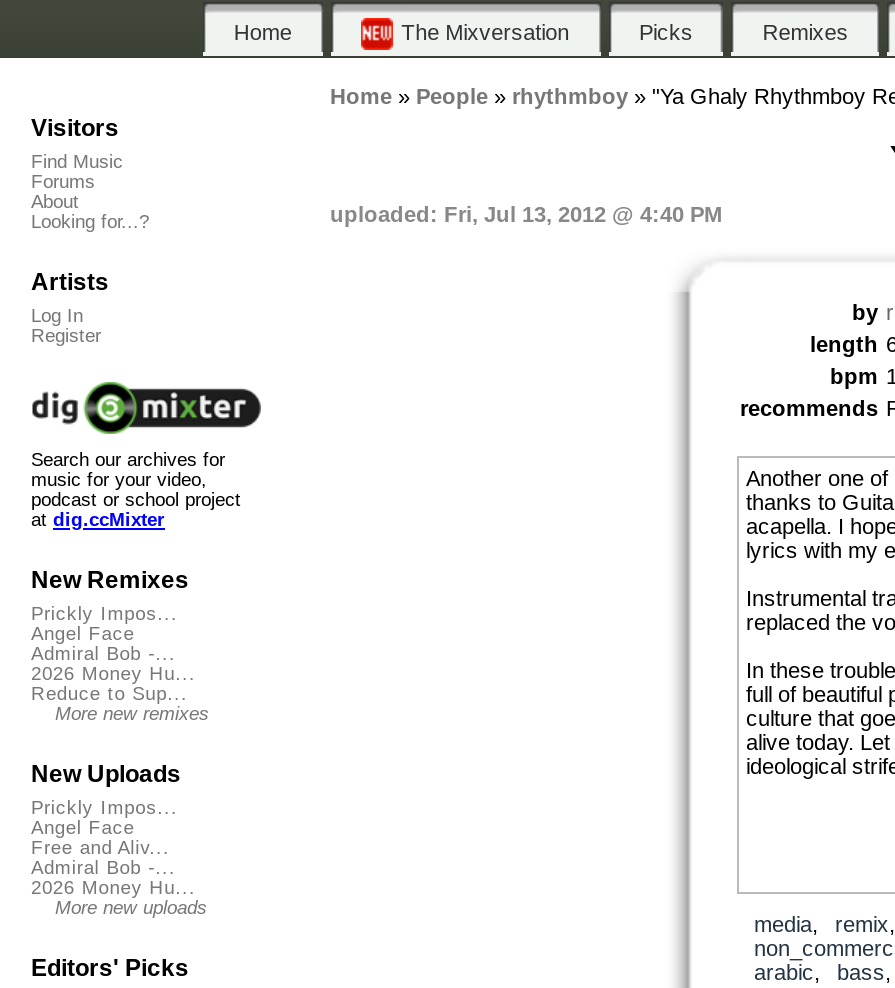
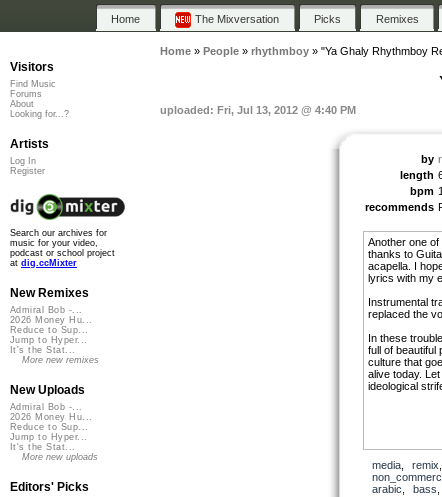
- Prickly Impos...
- Angel Face

moved up: Admiral Bob -... | 2026 Money Hu... | Reduce to Sup...

+ Jump to Hyper...
+ It's the Stat...

- Prickly Impos...
- Angel Face
- Free and Aliv...

moved up: Admiral Bob -... | 2026 Money Hu...

+ Reduce to Sup...
+ Jump to Hyper...
+ It's the Stat...
